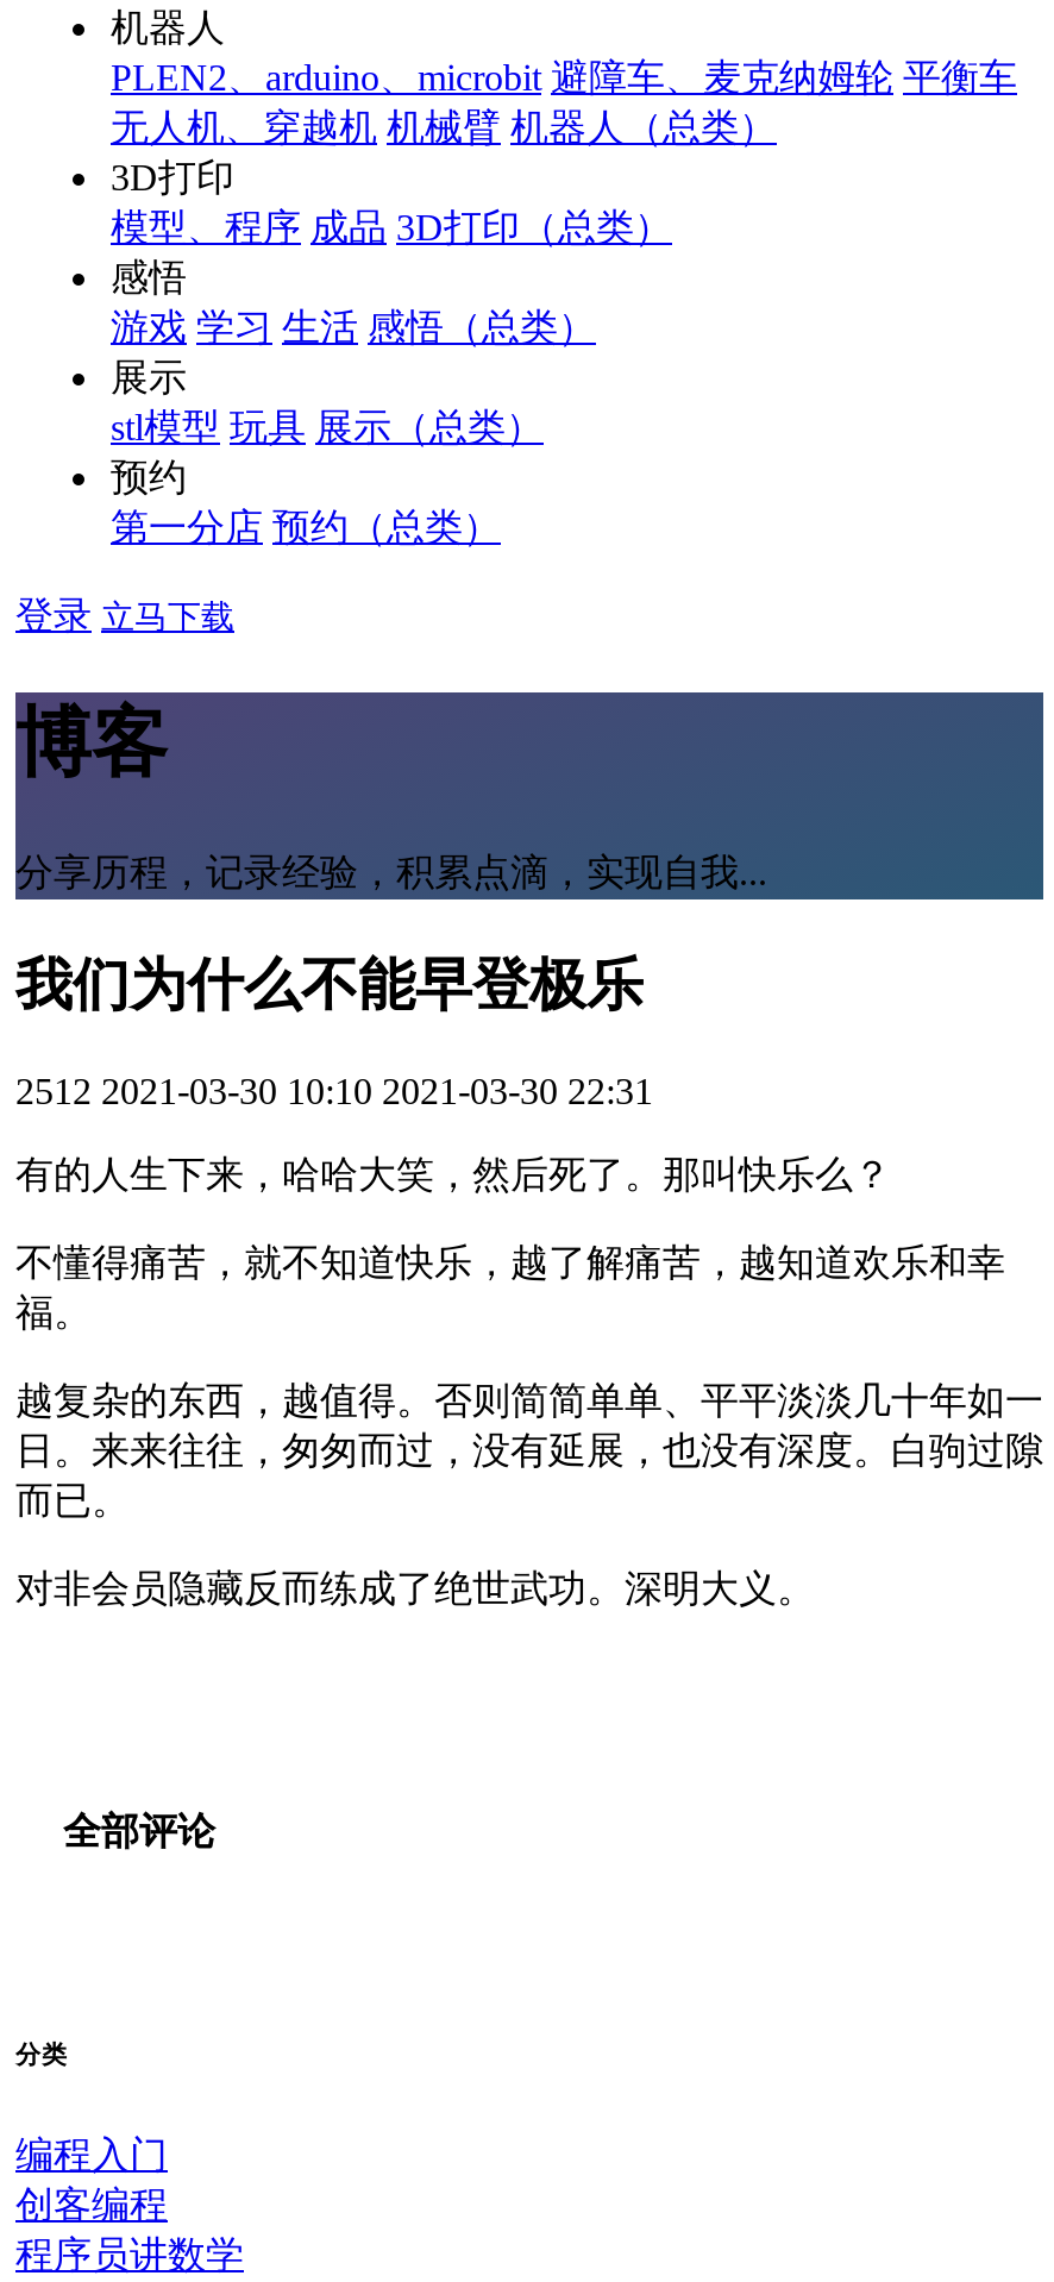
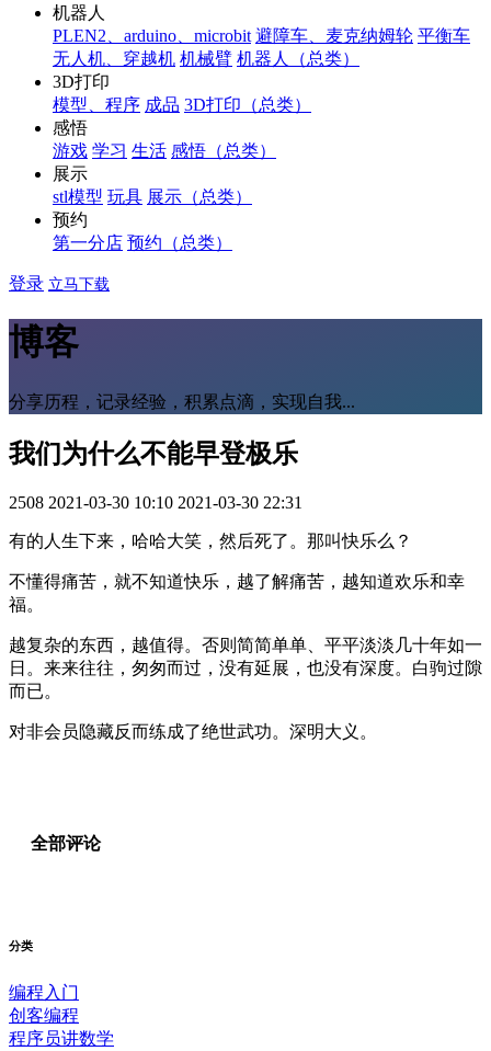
- 2512 2021-03-30 10:10 2021-03-30 22:31
+ 2508 2021-03-30 10:10 2021-03-30 22:31
